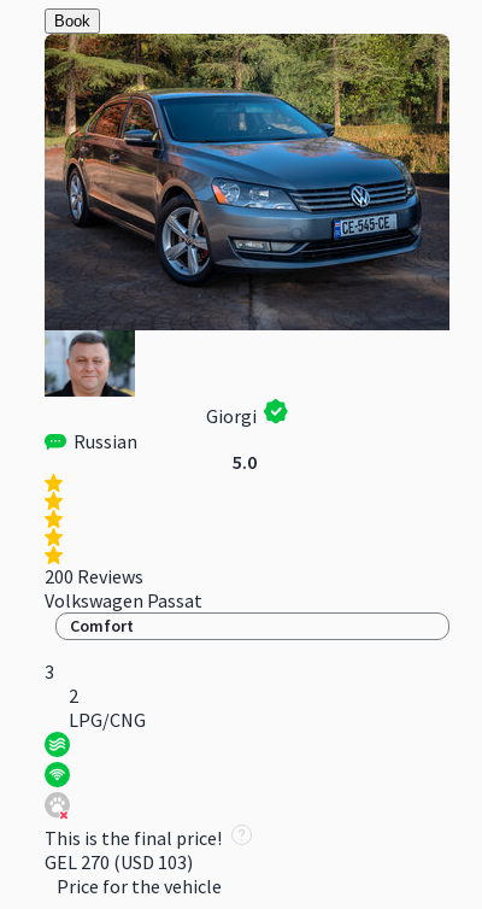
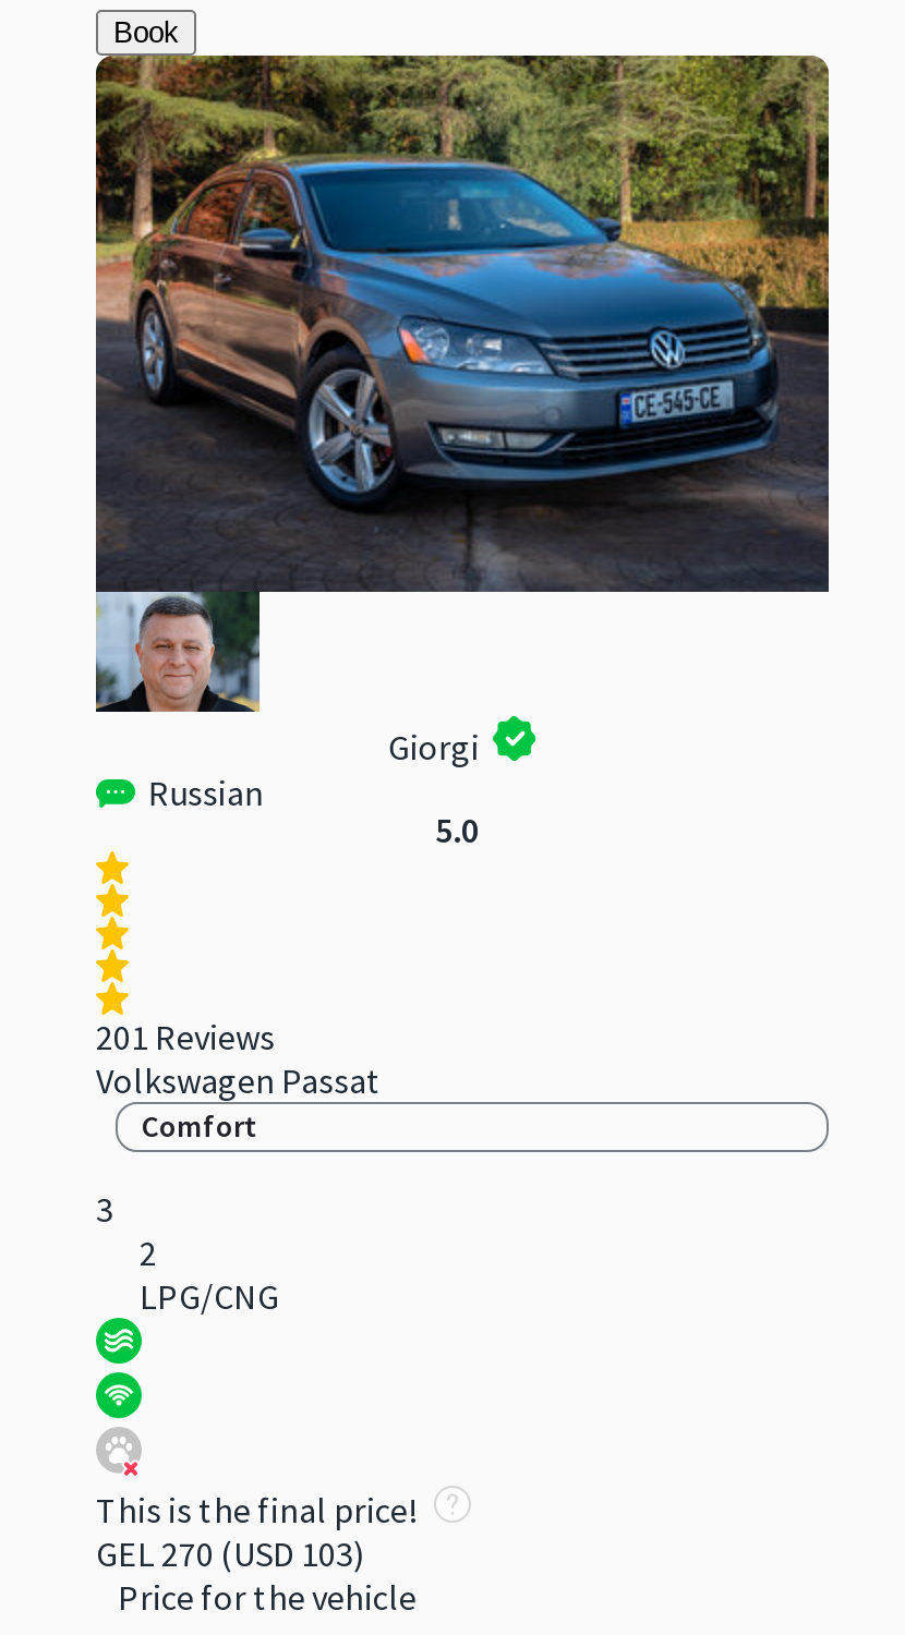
- 200 Reviews
+ 201 Reviews
